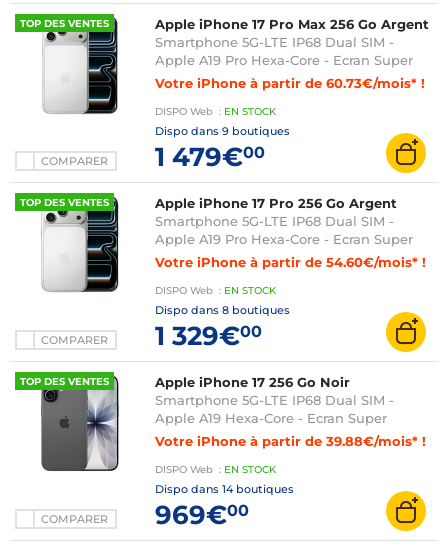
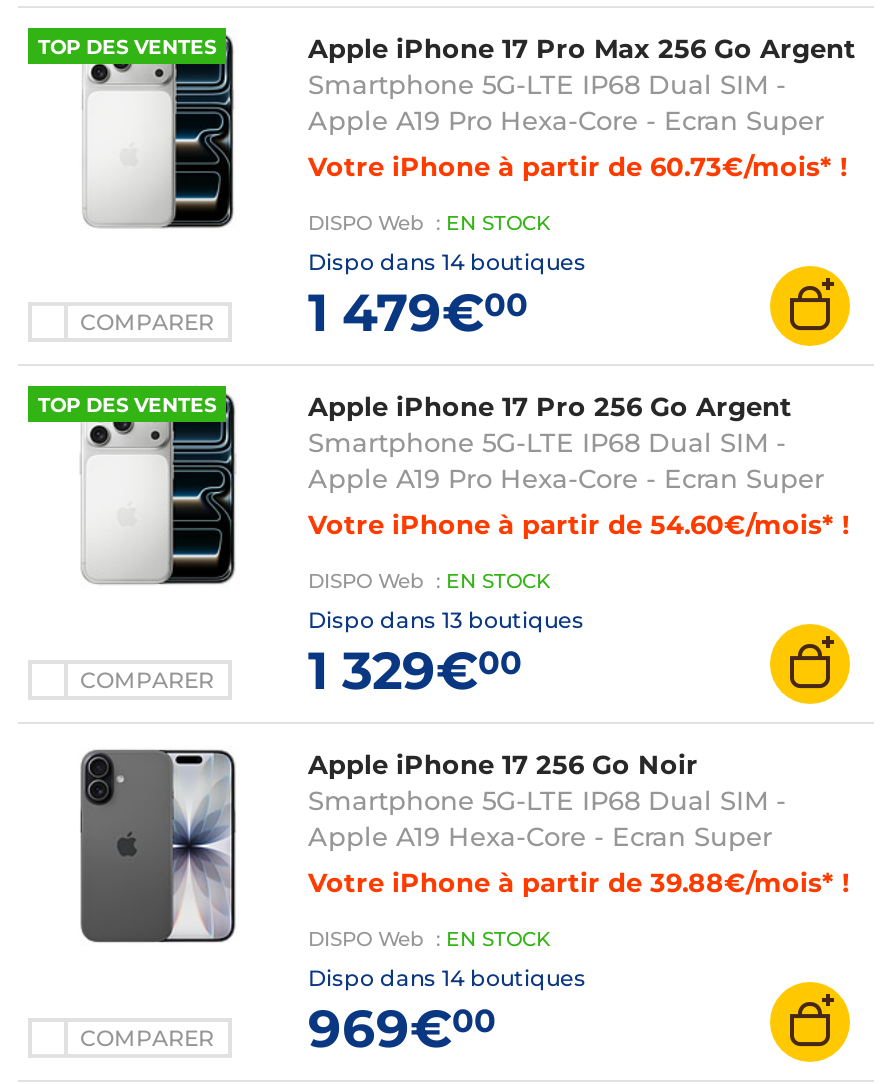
- Dispo dans 9 boutiques
+ Dispo dans 14 boutiques

- Dispo dans 8 boutiques
+ Dispo dans 13 boutiques

- TOP DES VENTES
